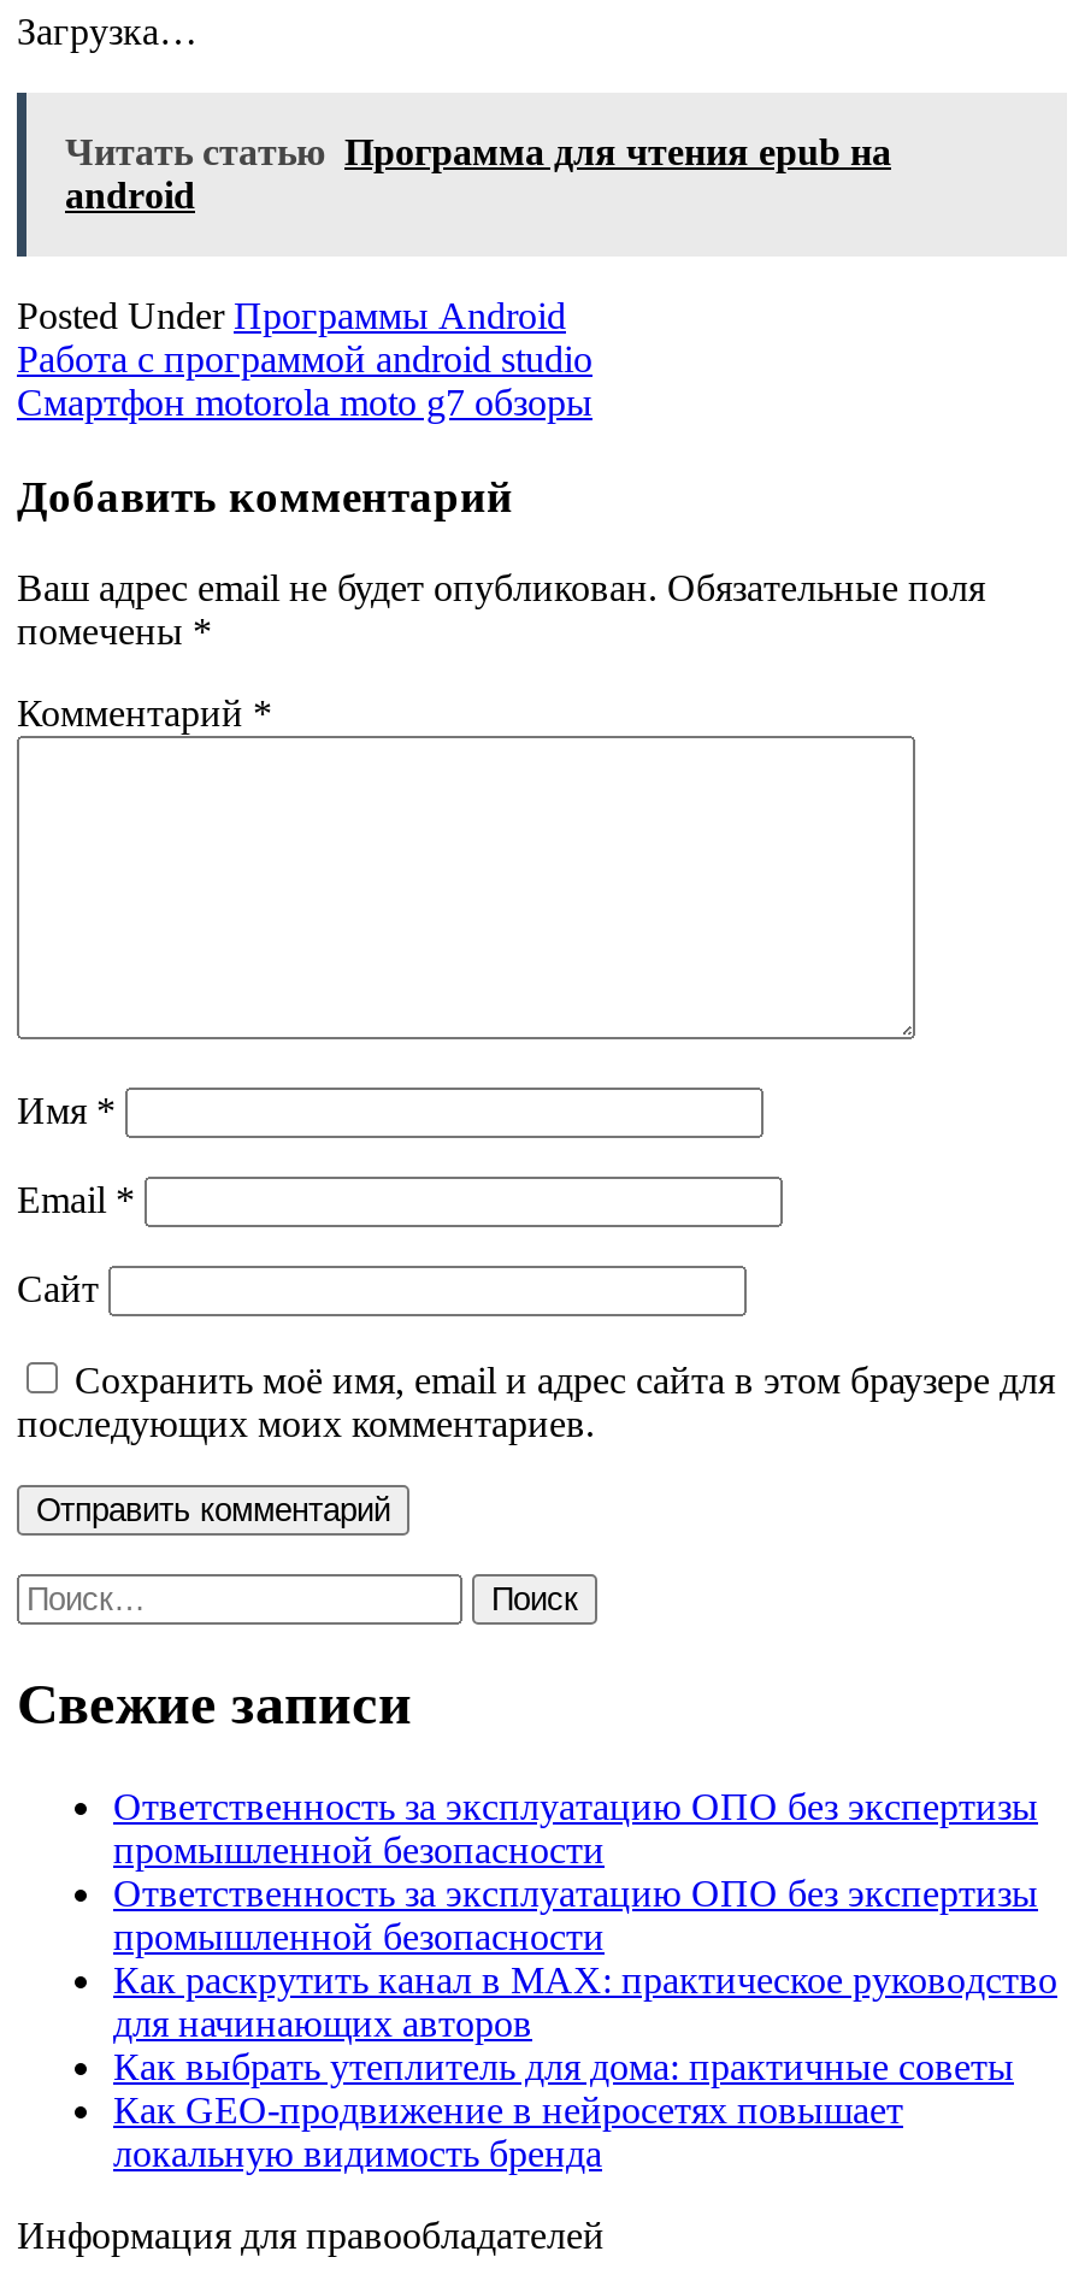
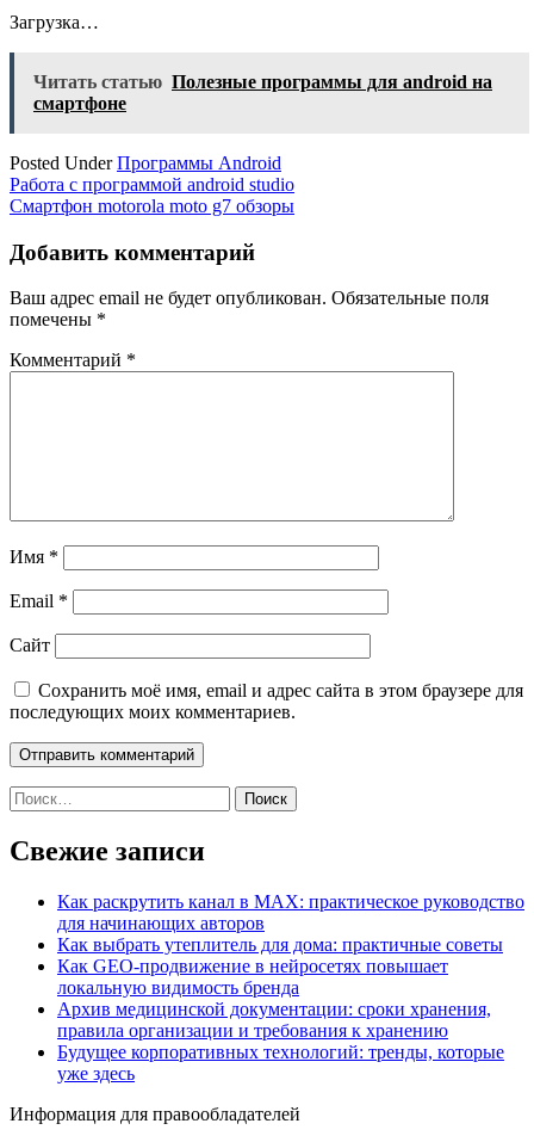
- Читать статью Программа для чтения epub на
- android
+ Читать статью Полезные программы для android на
+ смартфоне

- Ответственность за эксплуатацию ОПО без экспертизы
- промышленной безопасности
- Ответственность за эксплуатацию ОПО без экспертизы
- промышленной безопасности

moved up: Как раскрутить канал в MAX: практическое руководство | для начинающих авторов | Как выбрать утеплитель для дома: практичные советы | Как GEO‑продвижение в нейросетях повышает | локальную видимость бренда

+ Архив медицинской документации: сроки хранения,
+ правила организации и требования к хранению
+ Будущее корпоративных технологий: тренды, которые
+ уже здесь
